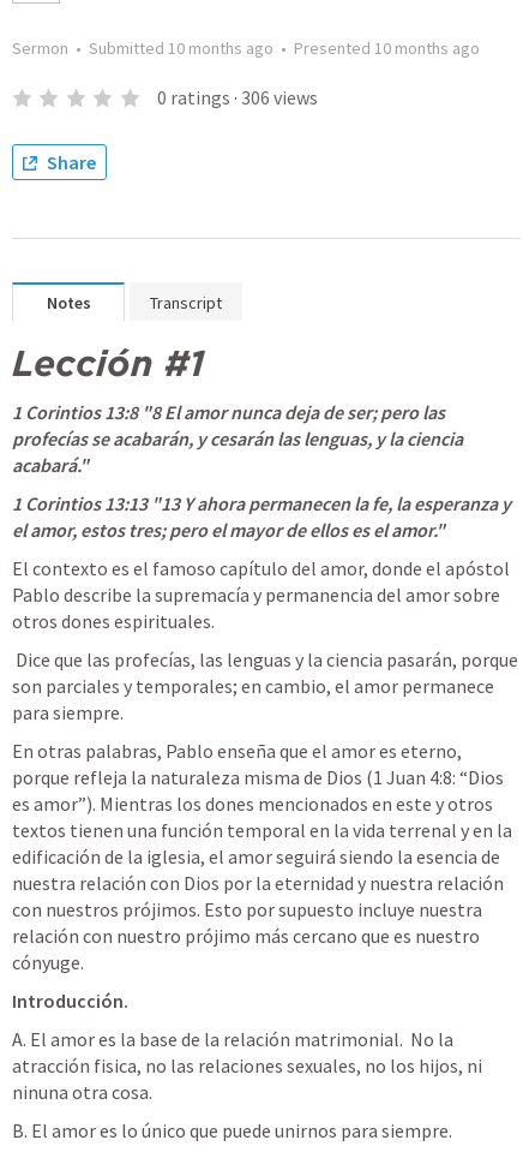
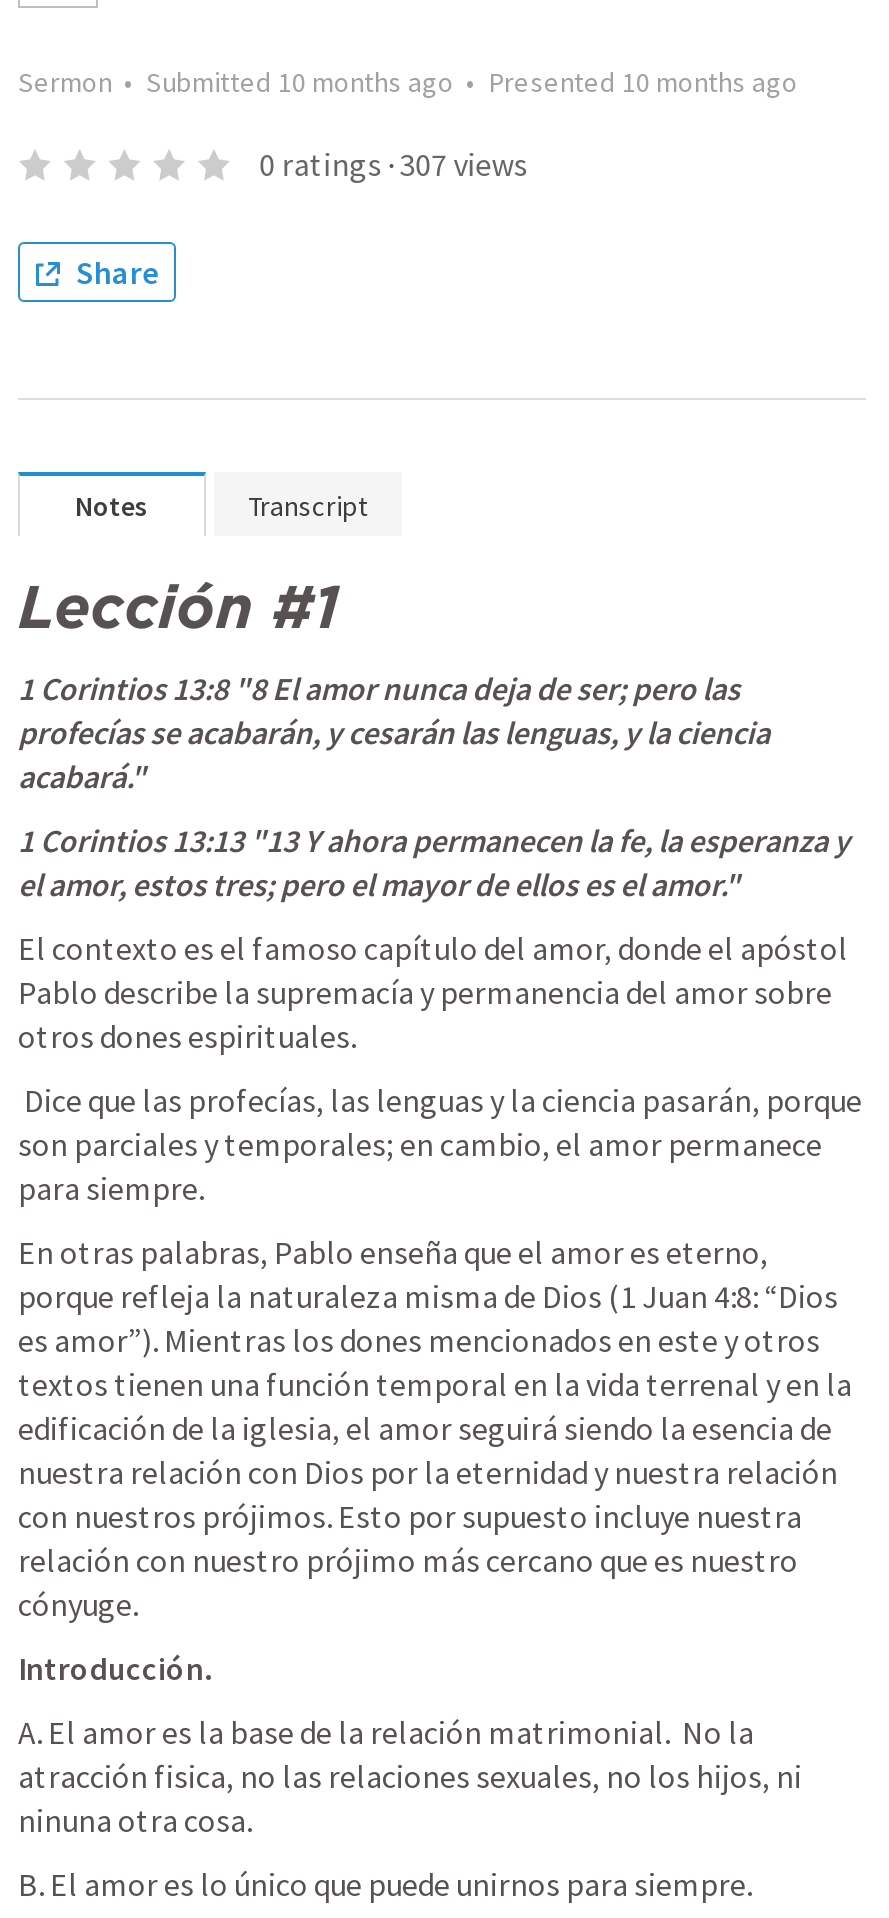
- 0 ratings · 306 views
+ 0 ratings · 307 views
